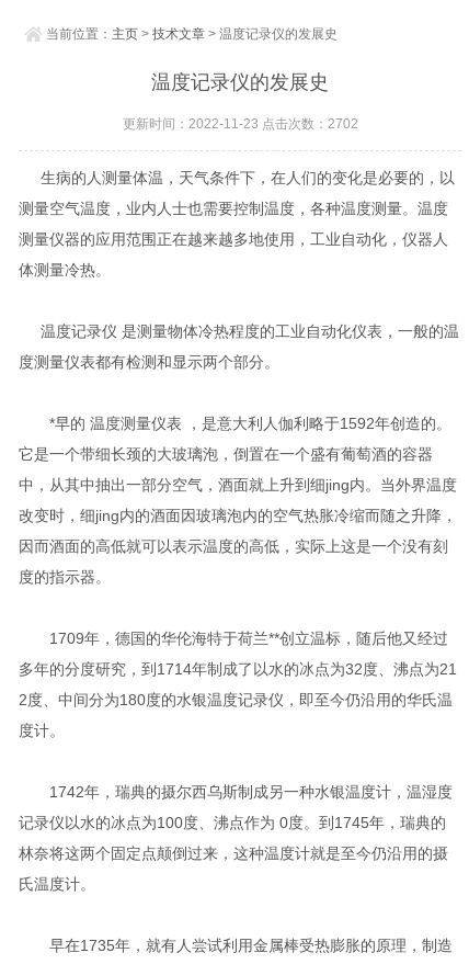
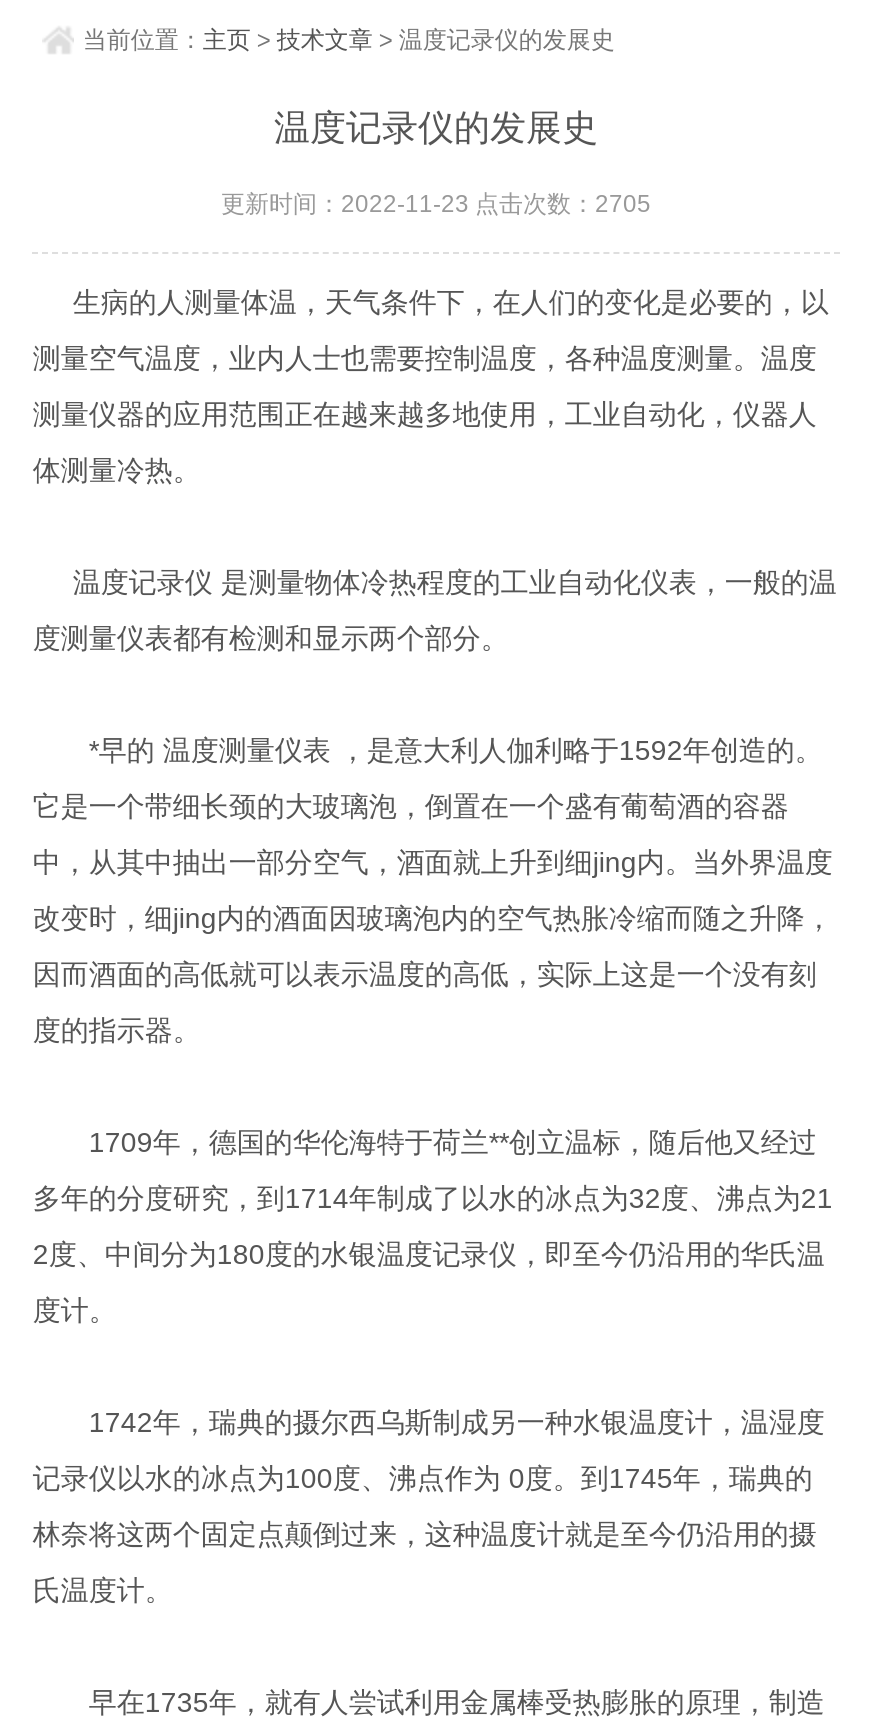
- 更新时间：2022-11-23 点击次数：2702
+ 更新时间：2022-11-23 点击次数：2705
